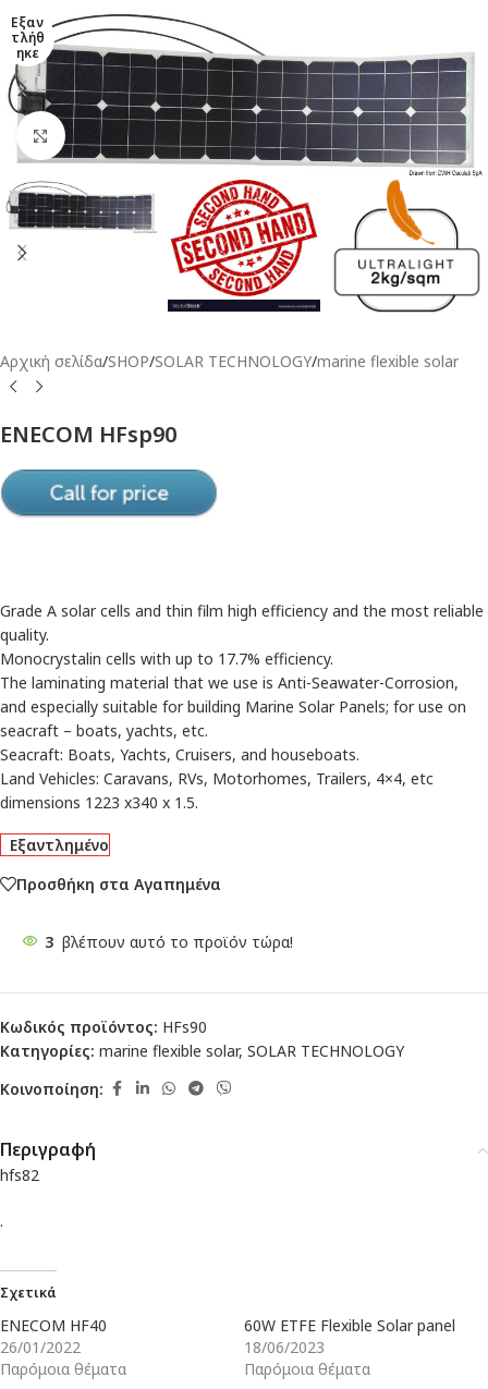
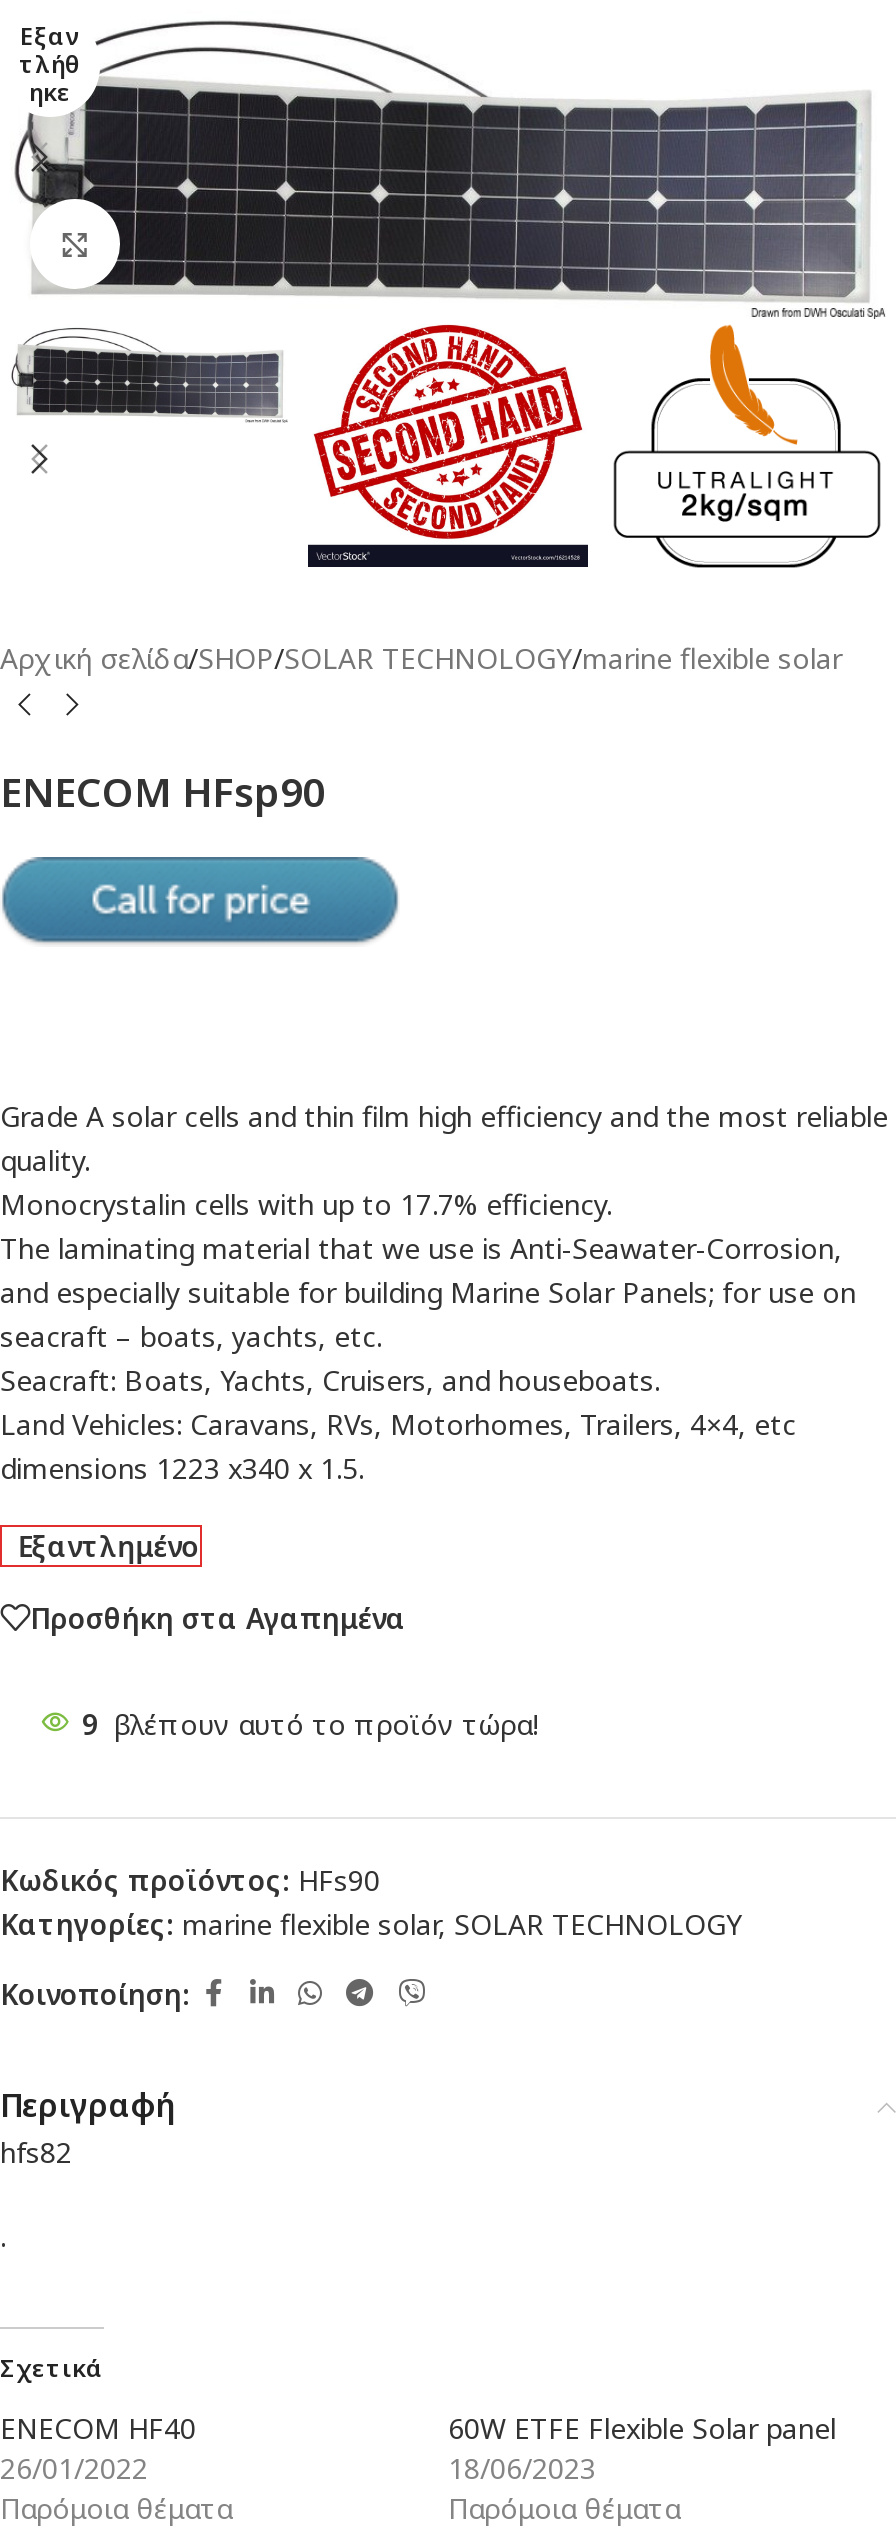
- 3 βλέπουν αυτό το προϊόν τώρα!
+ 9 βλέπουν αυτό το προϊόν τώρα!
